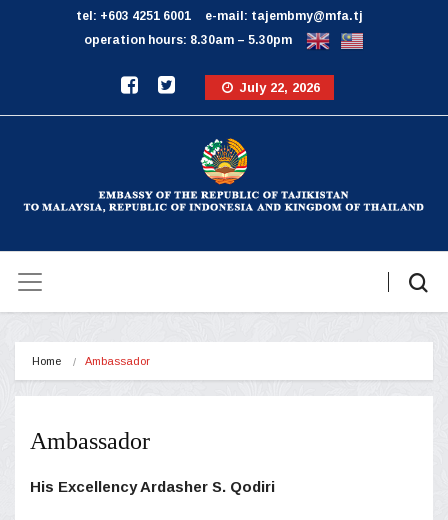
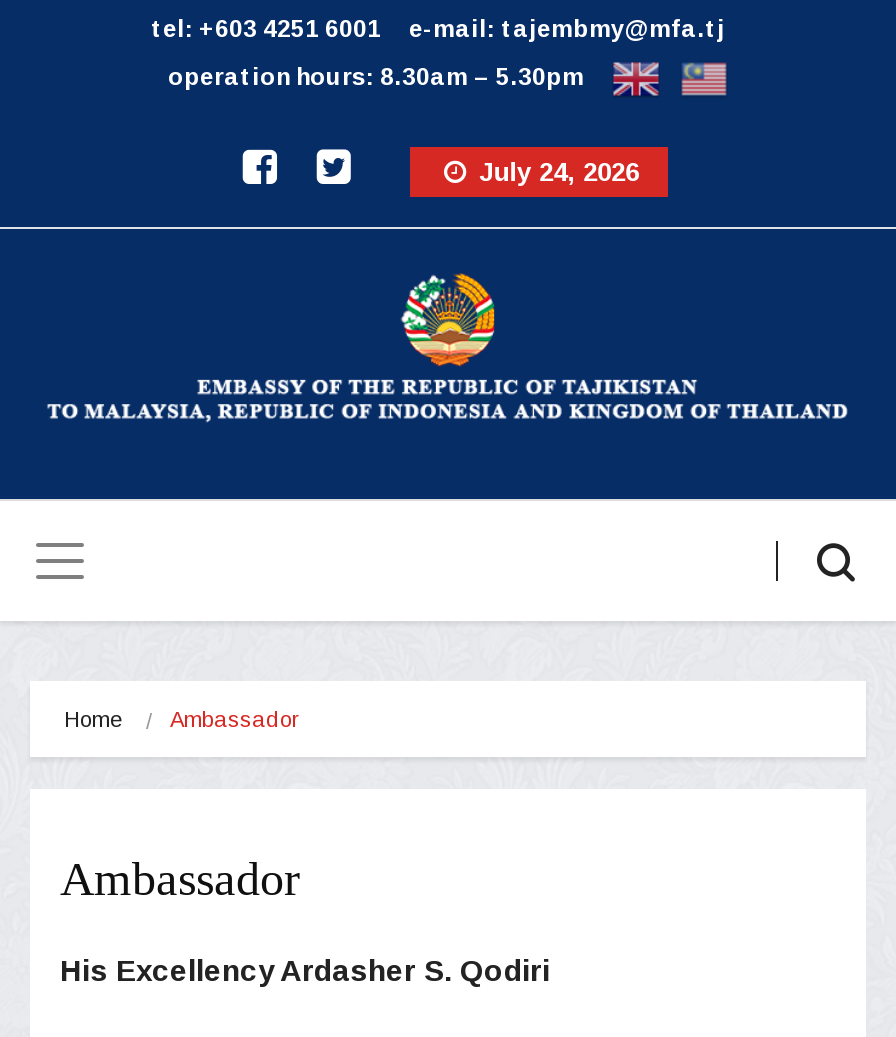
- July 22, 2026
+ July 24, 2026
